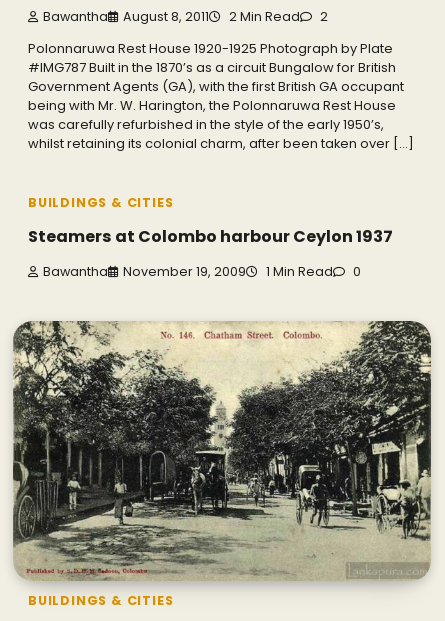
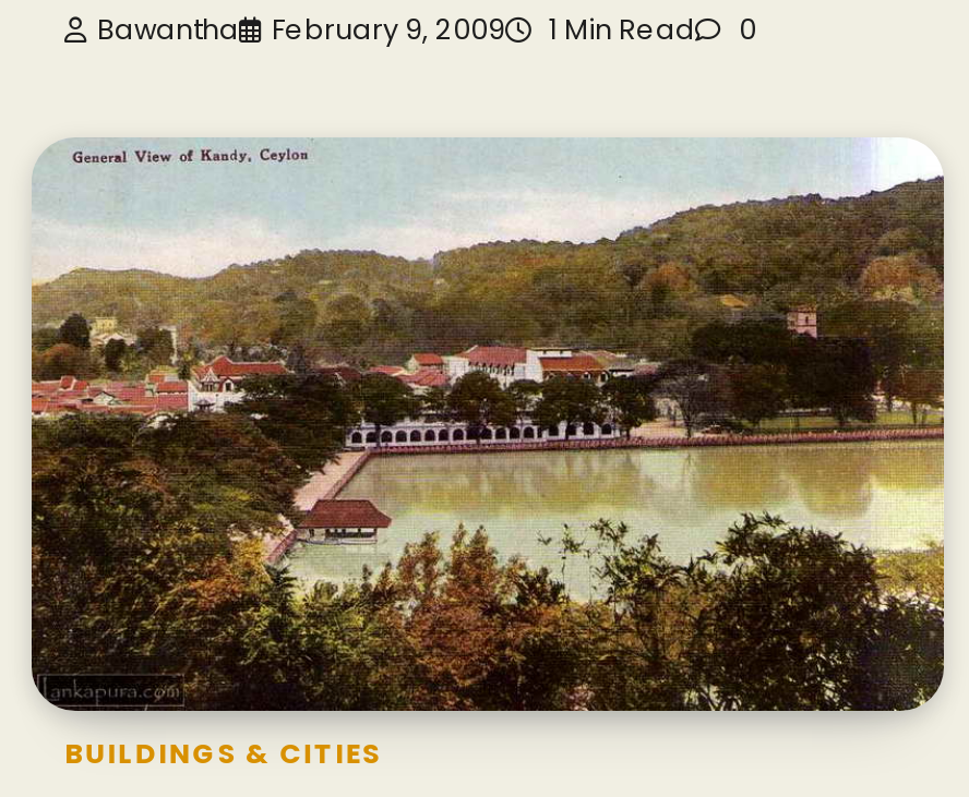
- August 8, 2011
- 2 Min Read
- 2
- Polonnaruwa Rest House 1920-1925 Photograph by Plate
- #IMG787 Built in the 1870’s as a circuit Bungalow for British
- Government Agents (GA), with the first British GA occupant
- being with Mr. W. Harington, the Polonnaruwa Rest House
- was carefully refurbished in the style of the early 1950’s,
- whilst retaining its colonial charm, after been taken over […]
- BUILDINGS & CITIES
- Steamers at Colombo harbour Ceylon 1937
- Bawantha
- November 19, 2009
+ February 9, 2009

- [image]
+ [image]
